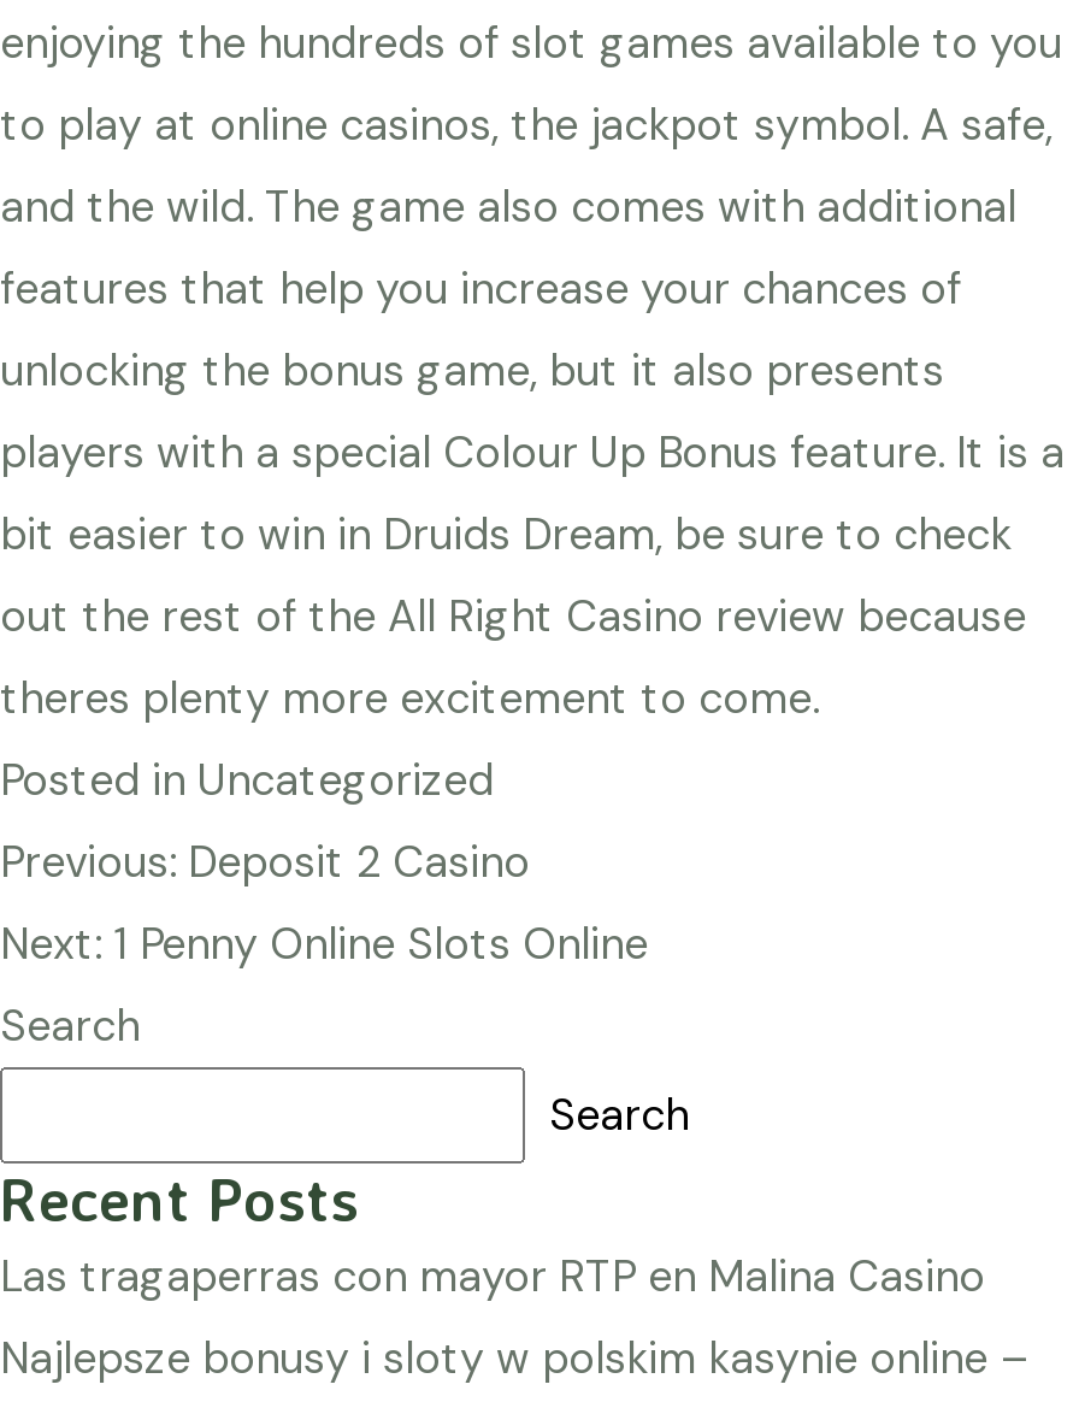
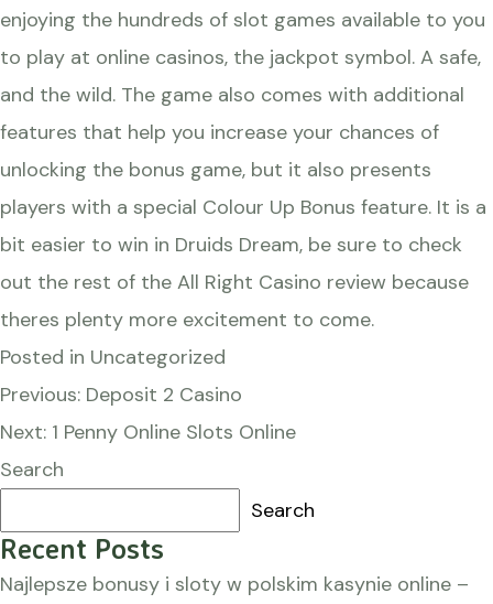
- Las tragaperras con mayor RTP en Malina Casino
